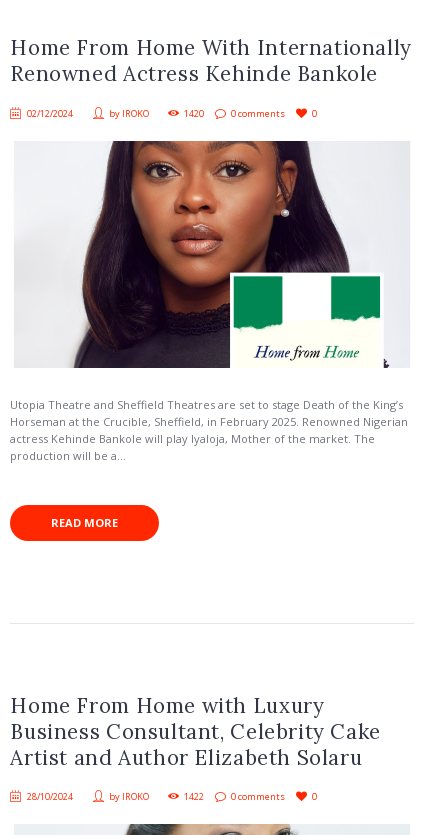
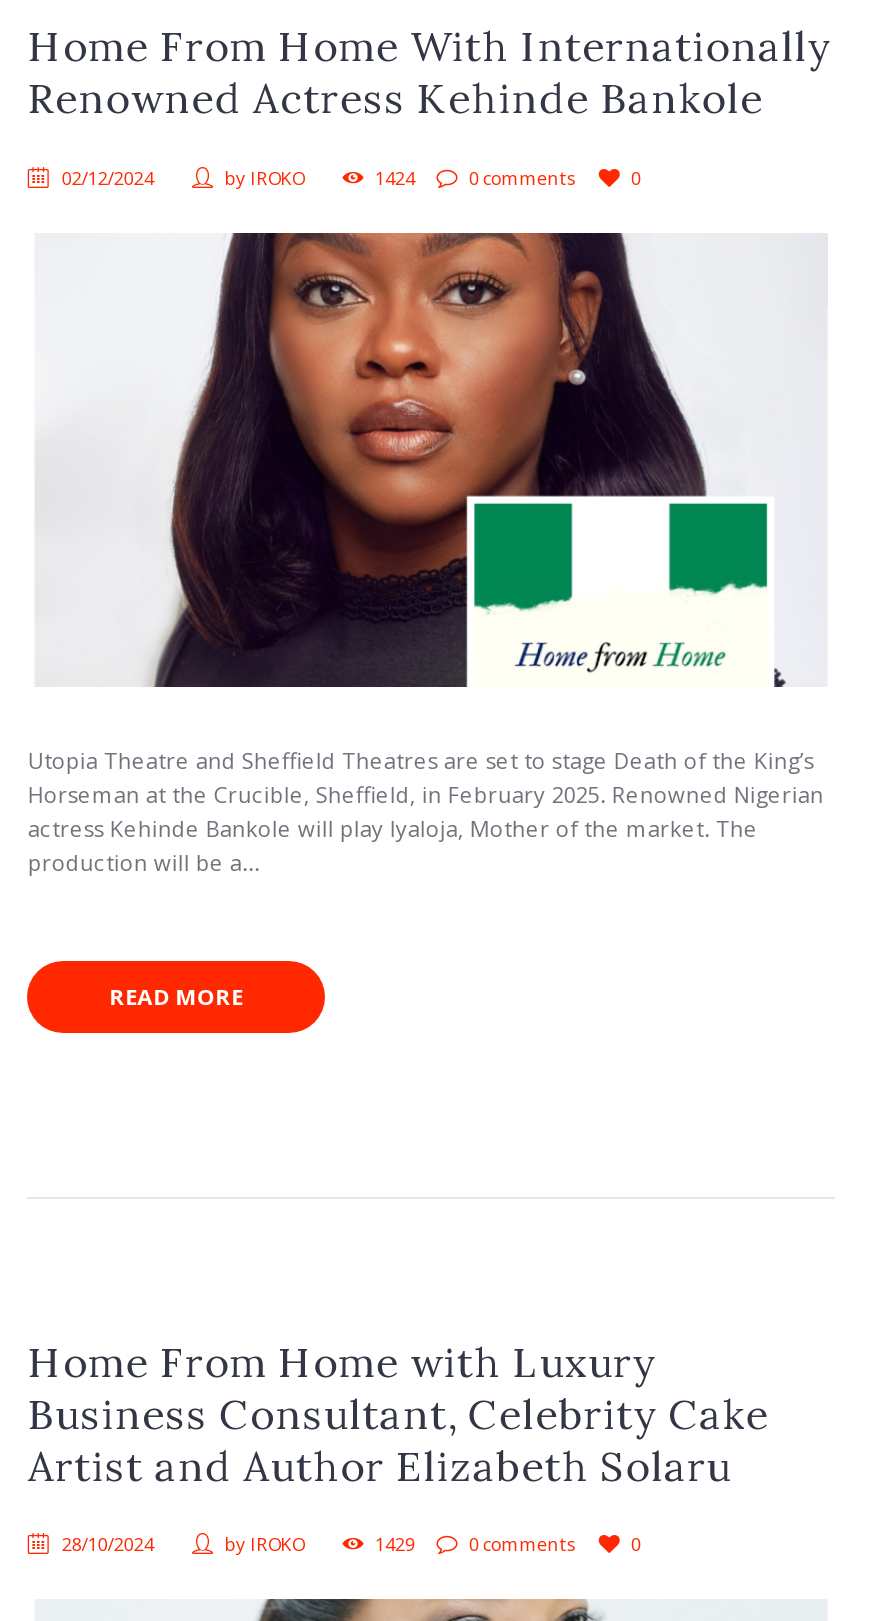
- 1420
+ 1424

- 1422
+ 1429
